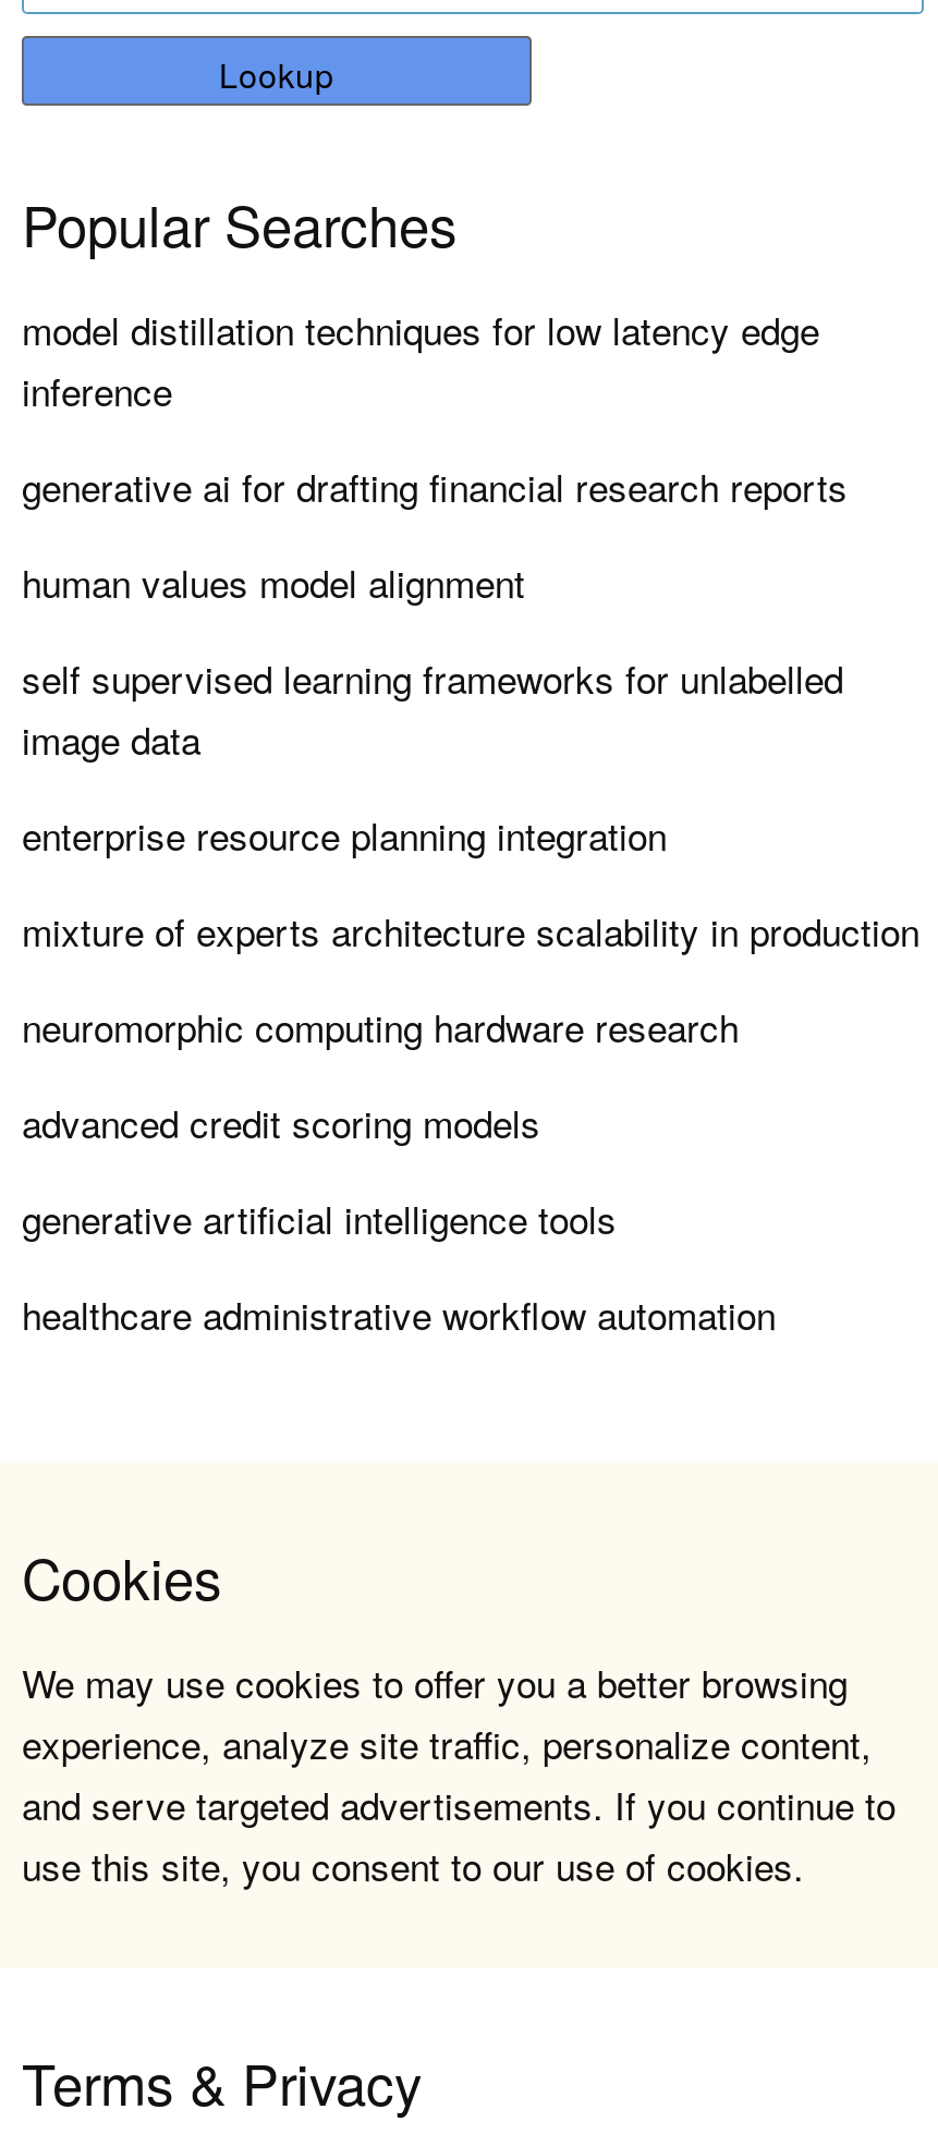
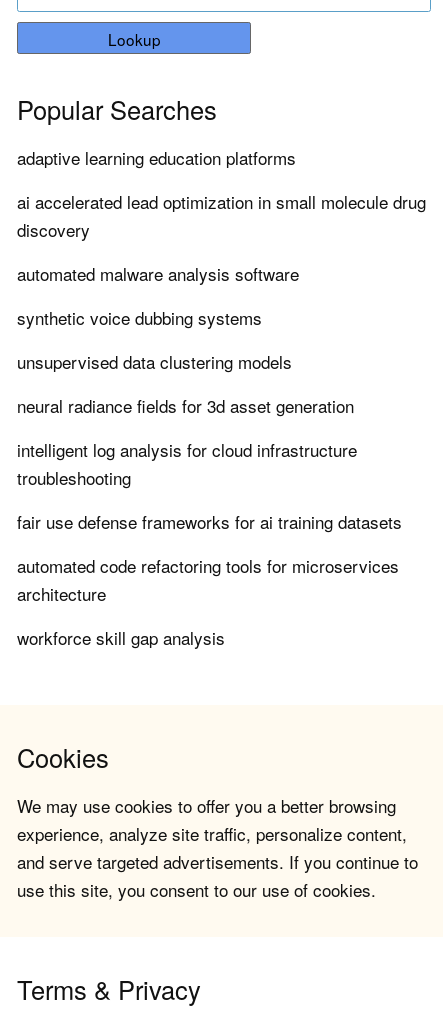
- model distillation techniques for low latency edge
- inference
+ adaptive learning education platforms

- generative ai for drafting financial research reports
+ ai accelerated lead optimization in small molecule drug
+ discovery

- human values model alignment
+ automated malware analysis software

- self supervised learning frameworks for unlabelled
- image data
+ synthetic voice dubbing systems

- enterprise resource planning integration
+ unsupervised data clustering models

- mixture of experts architecture scalability in production
+ neural radiance fields for 3d asset generation

- neuromorphic computing hardware research
+ intelligent log analysis for cloud infrastructure
+ troubleshooting

- advanced credit scoring models
+ fair use defense frameworks for ai training datasets

- generative artificial intelligence tools
+ automated code refactoring tools for microservices
+ architecture

- healthcare administrative workflow automation
+ workforce skill gap analysis
